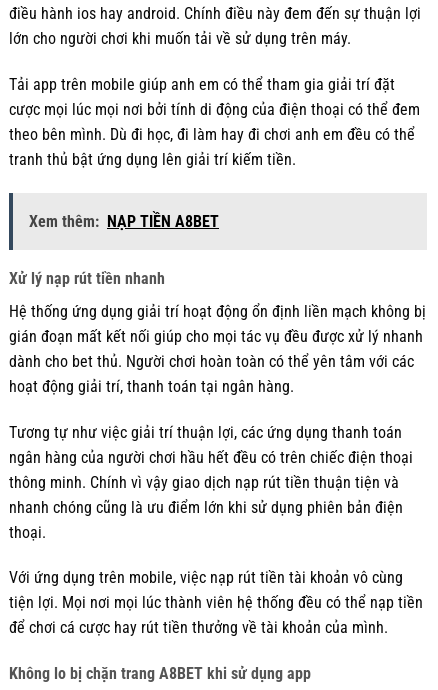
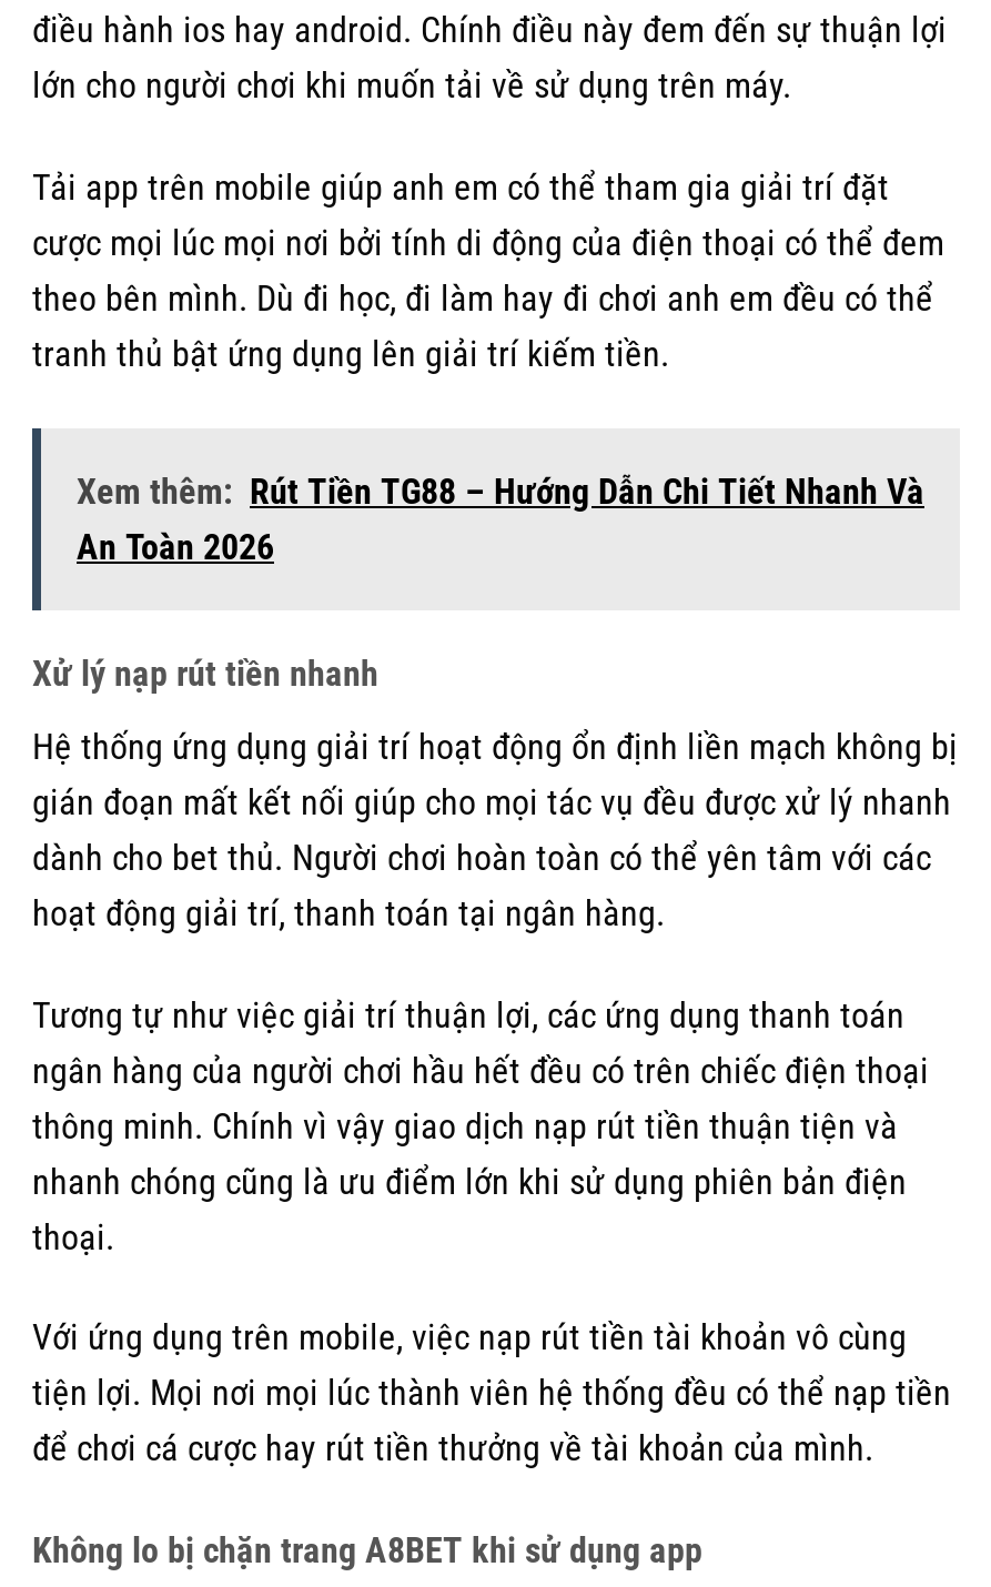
- Xem thêm: NẠP TIỀN A8BET
+ Xem thêm: Rút Tiền TG88 – Hướng Dẫn Chi Tiết Nhanh Và
+ An Toàn 2026
